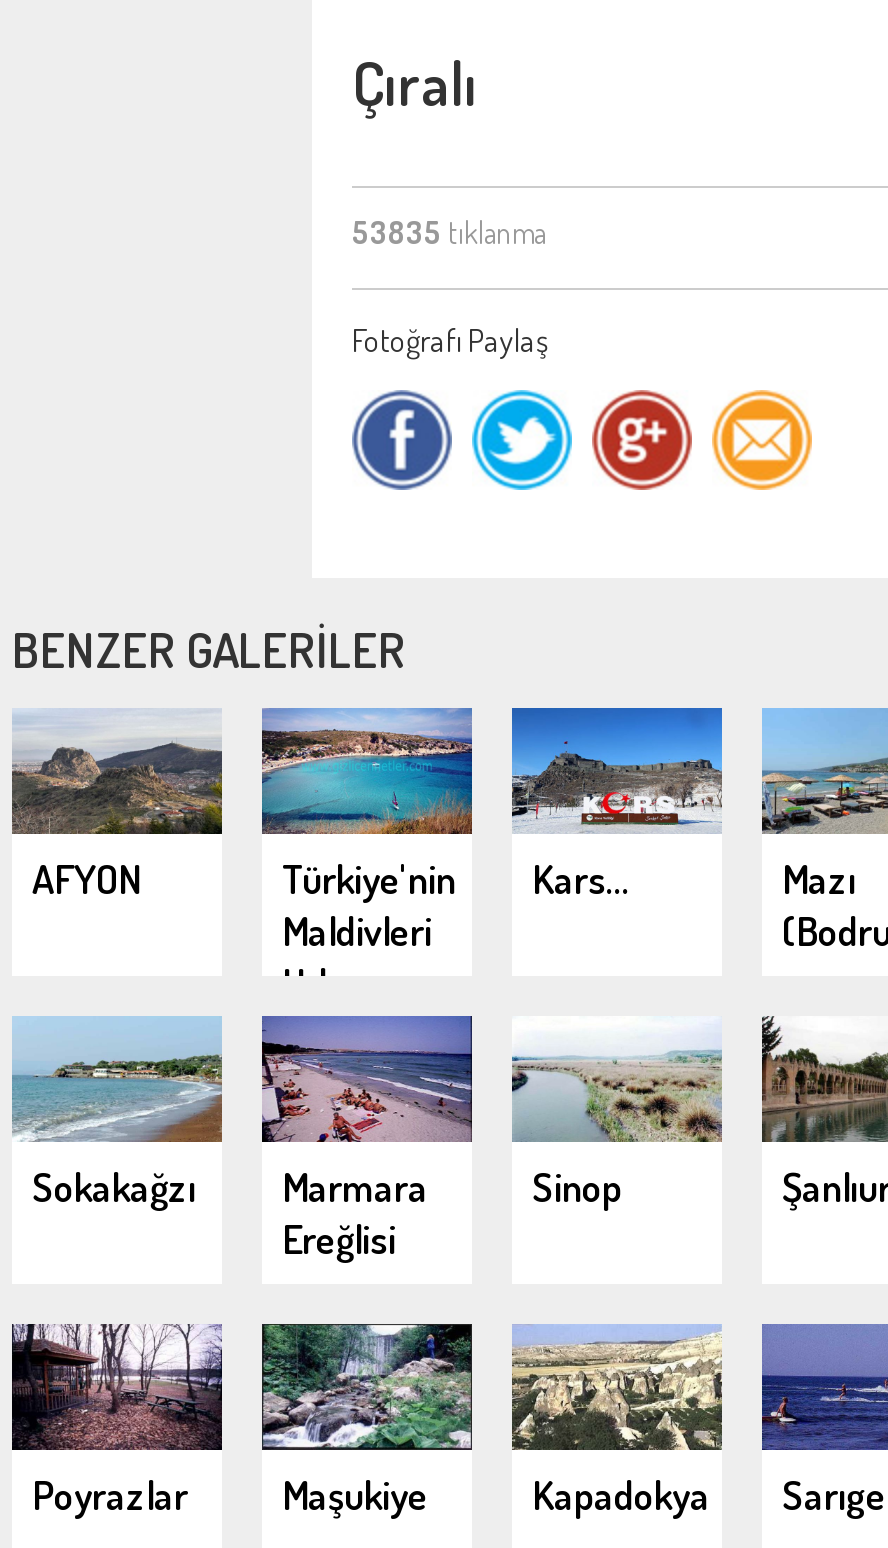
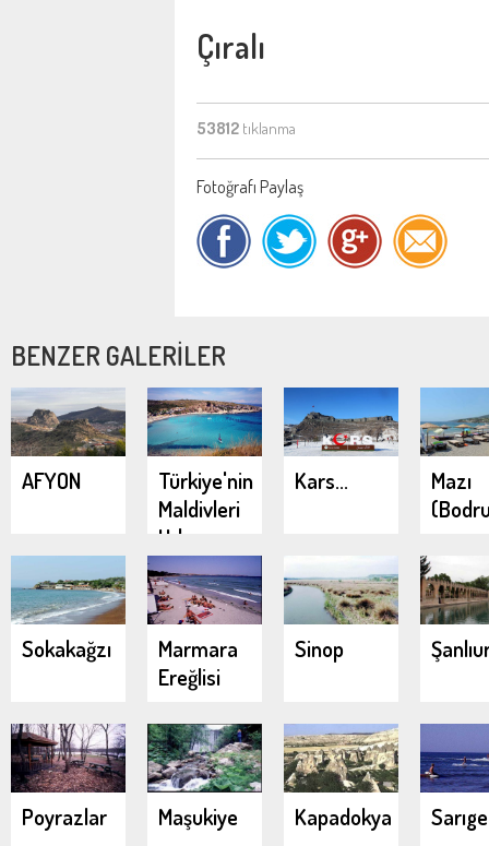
- 53835 tıklanma
+ 53812 tıklanma
